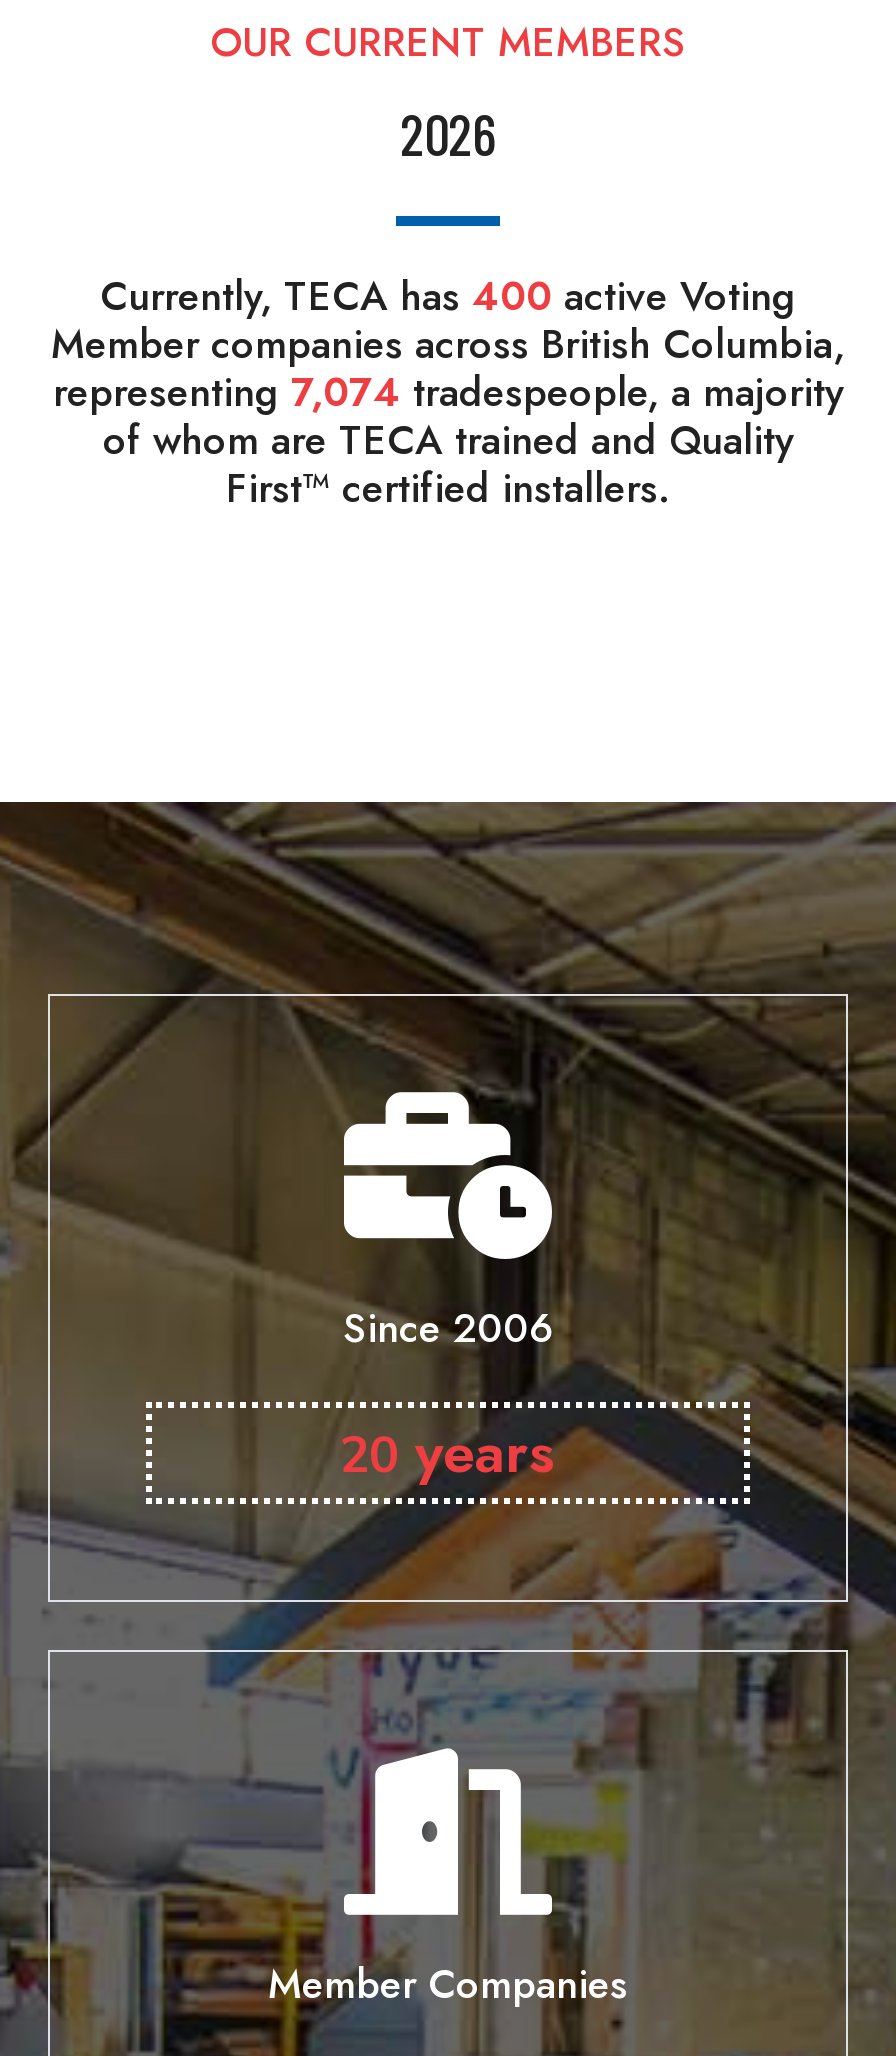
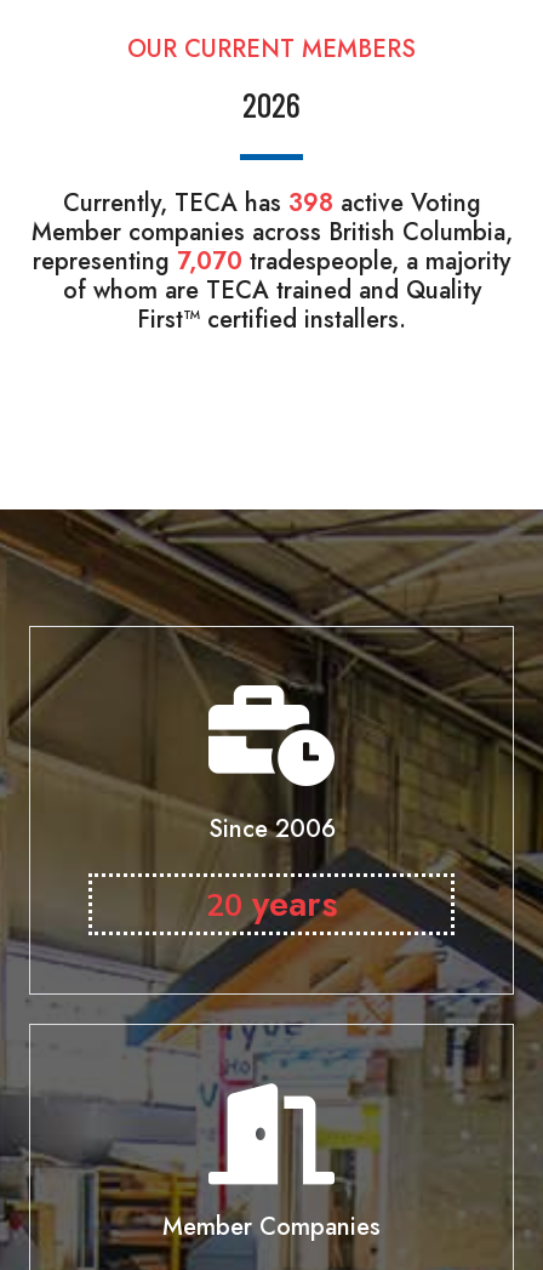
- Currently, TECA has 400 active Voting
+ Currently, TECA has 398 active Voting

- representing 7,074 tradespeople, a majority
+ representing 7,070 tradespeople, a majority
